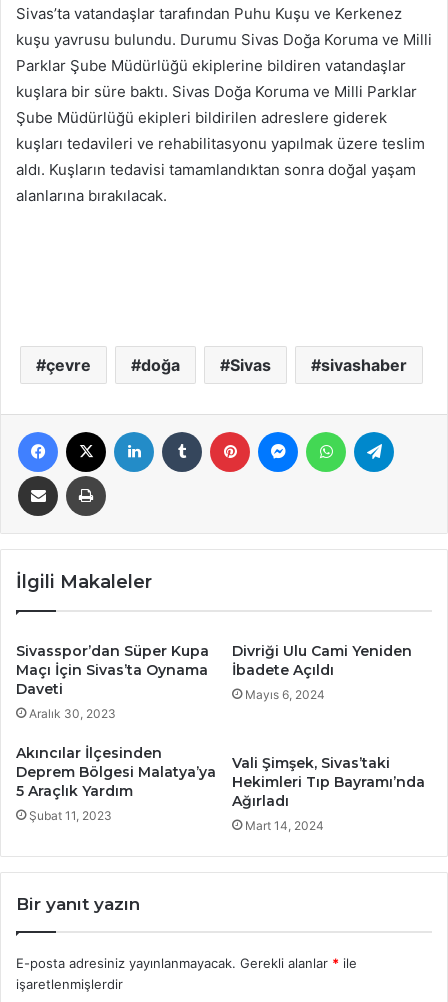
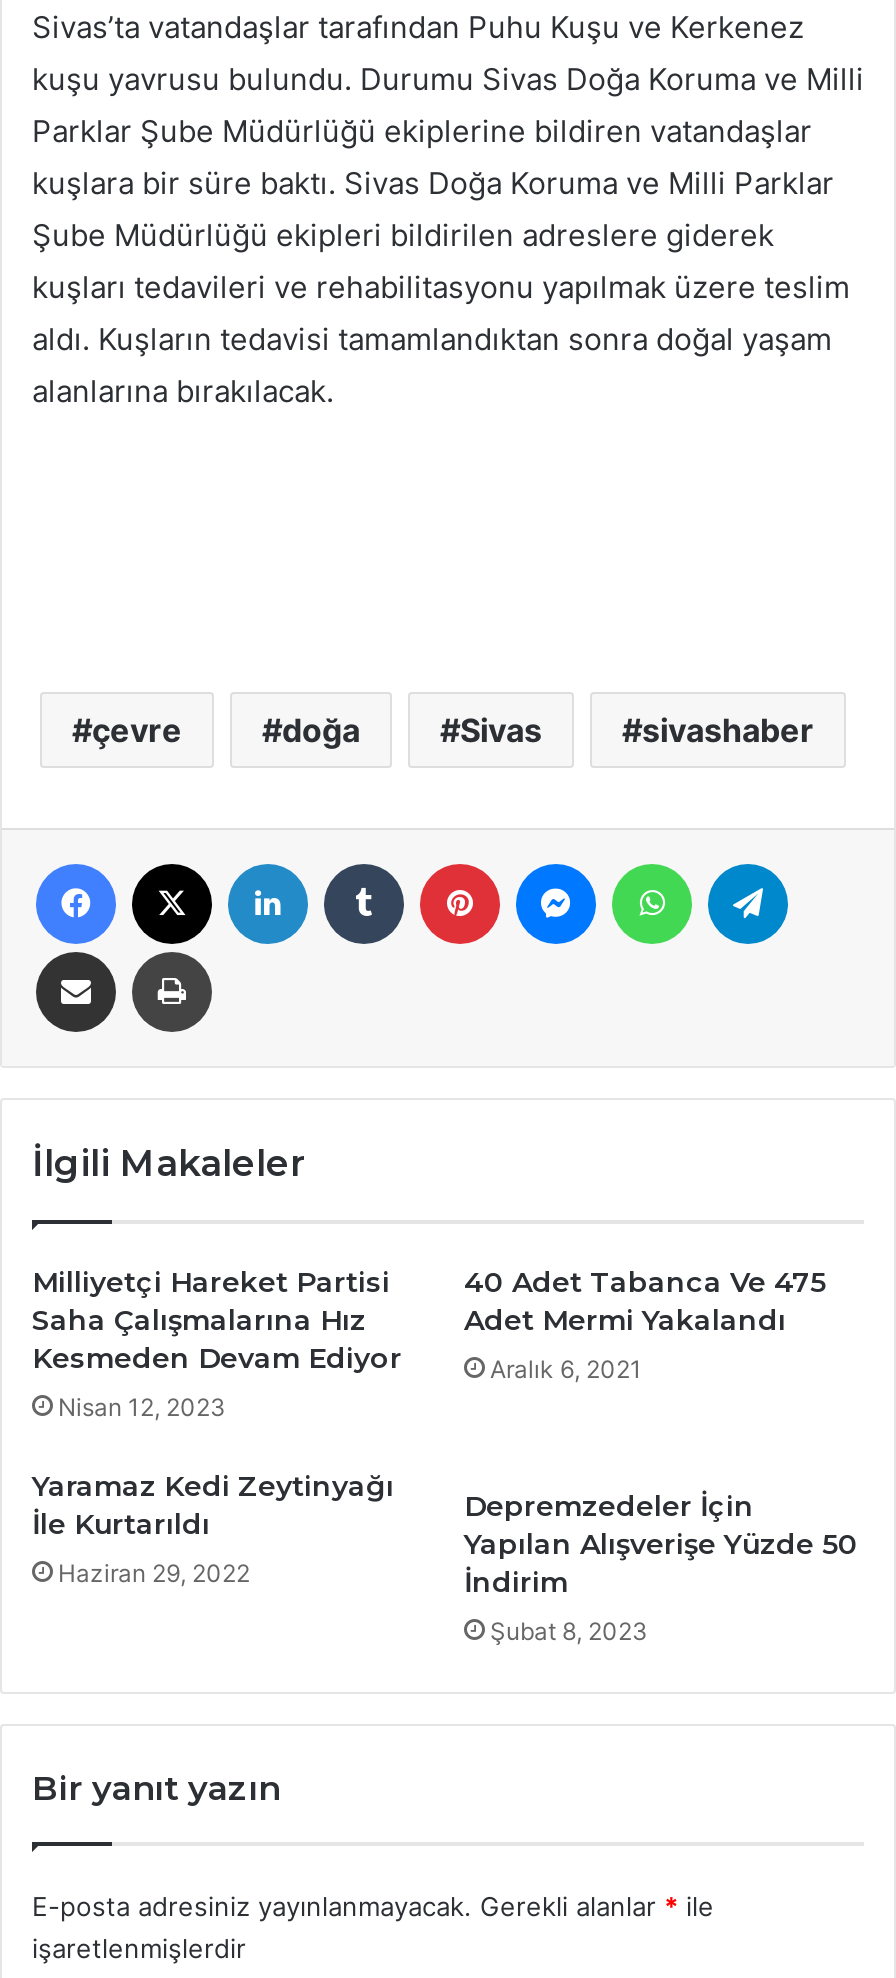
- Sivasspor’dan Süper Kupa
- Maçı İçin Sivas’ta Oynama
- Daveti
- Aralık 30, 2023
+ Milliyetçi Hareket Partisi
+ Saha Çalışmalarına Hız
+ Kesmeden Devam Ediyor
+ Nisan 12, 2023

- Divriği Ulu Cami Yeniden
- İbadete Açıldı
- Mayıs 6, 2024
+ 40 Adet Tabanca Ve 475
+ Adet Mermi Yakalandı
+ Aralık 6, 2021

- Akıncılar İlçesinden
- Deprem Bölgesi Malatya’ya
- 5 Araçlık Yardım
- Şubat 11, 2023
+ Yaramaz Kedi Zeytinyağı
+ İle Kurtarıldı
+ Haziran 29, 2022

- Vali Şimşek, Sivas’taki
- Hekimleri Tıp Bayramı’nda
- Ağırladı
- Mart 14, 2024
+ Depremzedeler İçin
+ Yapılan Alışverişe Yüzde 50
+ İndirim
+ Şubat 8, 2023
